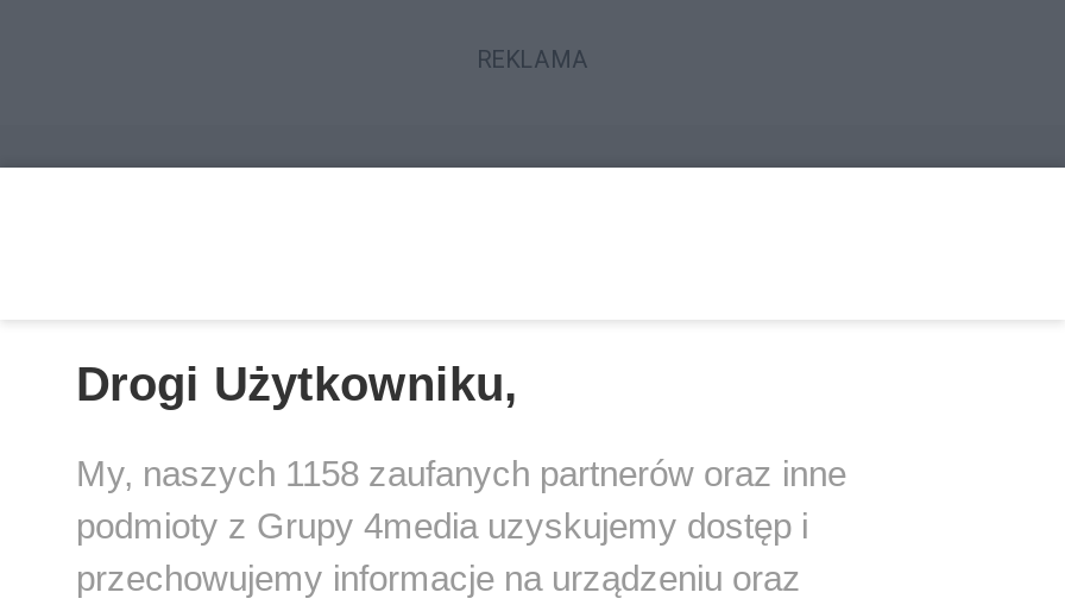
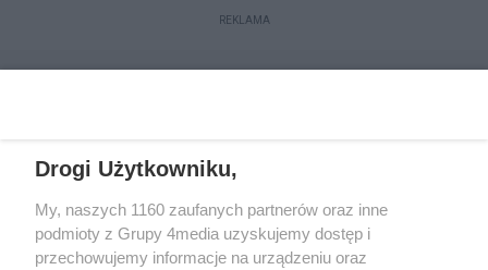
- My, naszych 1158 zaufanych partnerów oraz inne
+ My, naszych 1160 zaufanych partnerów oraz inne
